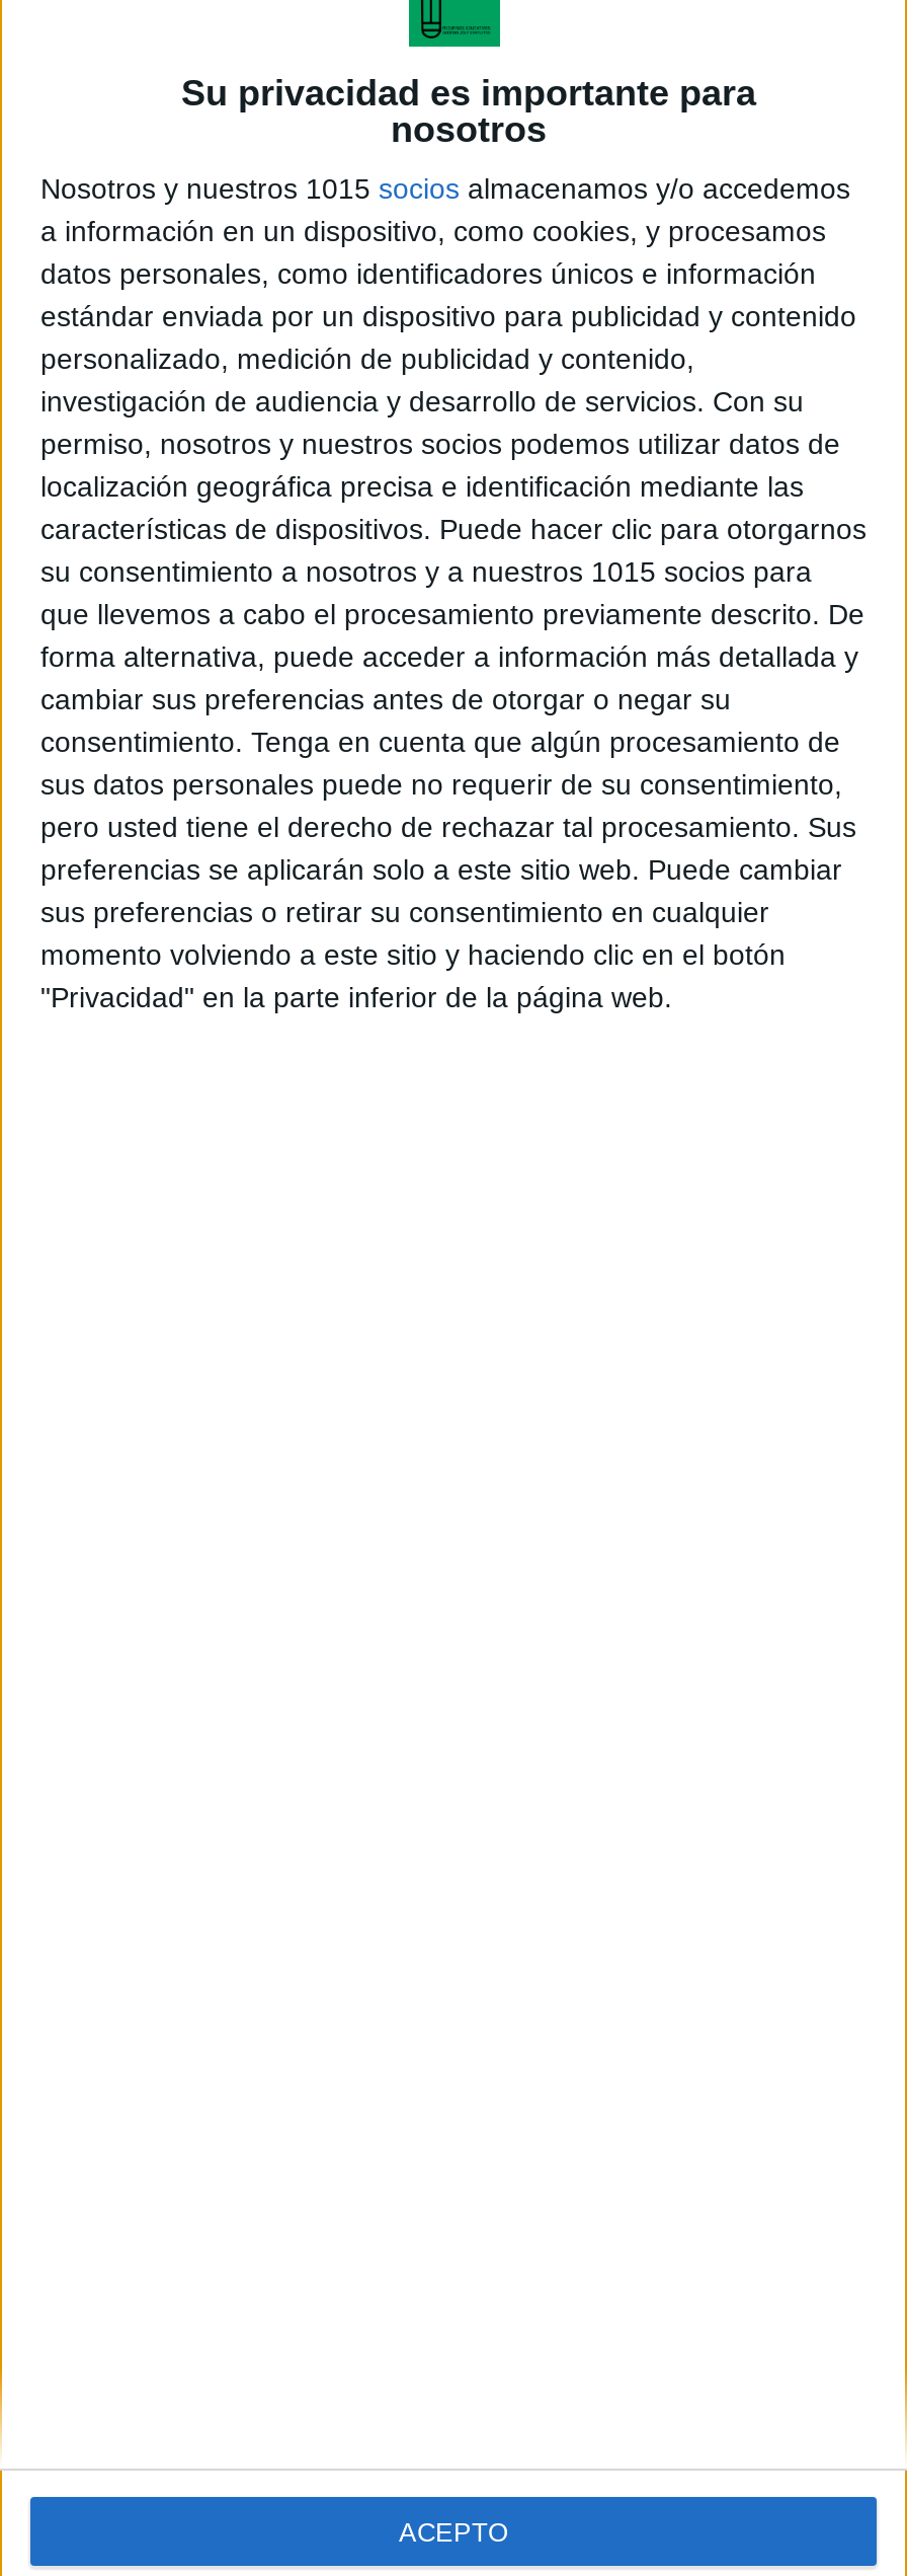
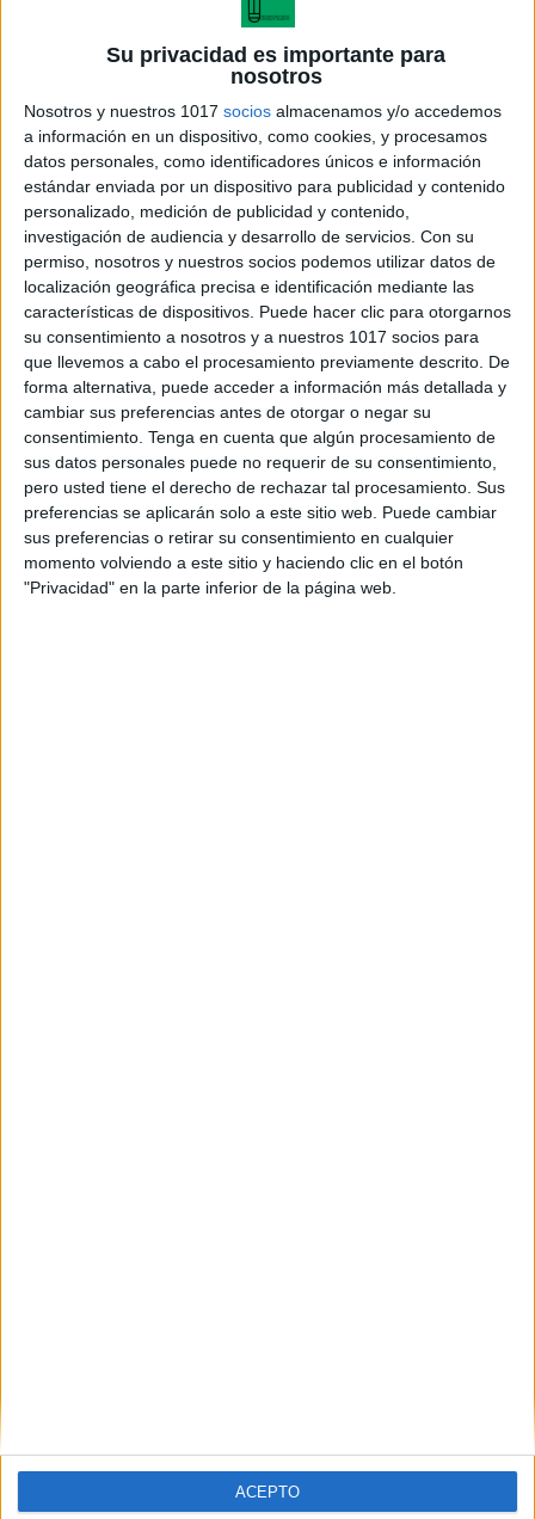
- Nosotros y nuestros 1015 socios almacenamos y/o accedemos
+ Nosotros y nuestros 1017 socios almacenamos y/o accedemos

- su consentimiento a nosotros y a nuestros 1015 socios para
+ su consentimiento a nosotros y a nuestros 1017 socios para
